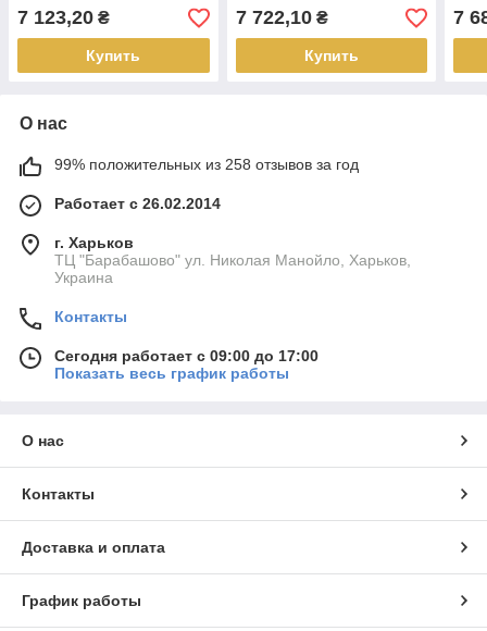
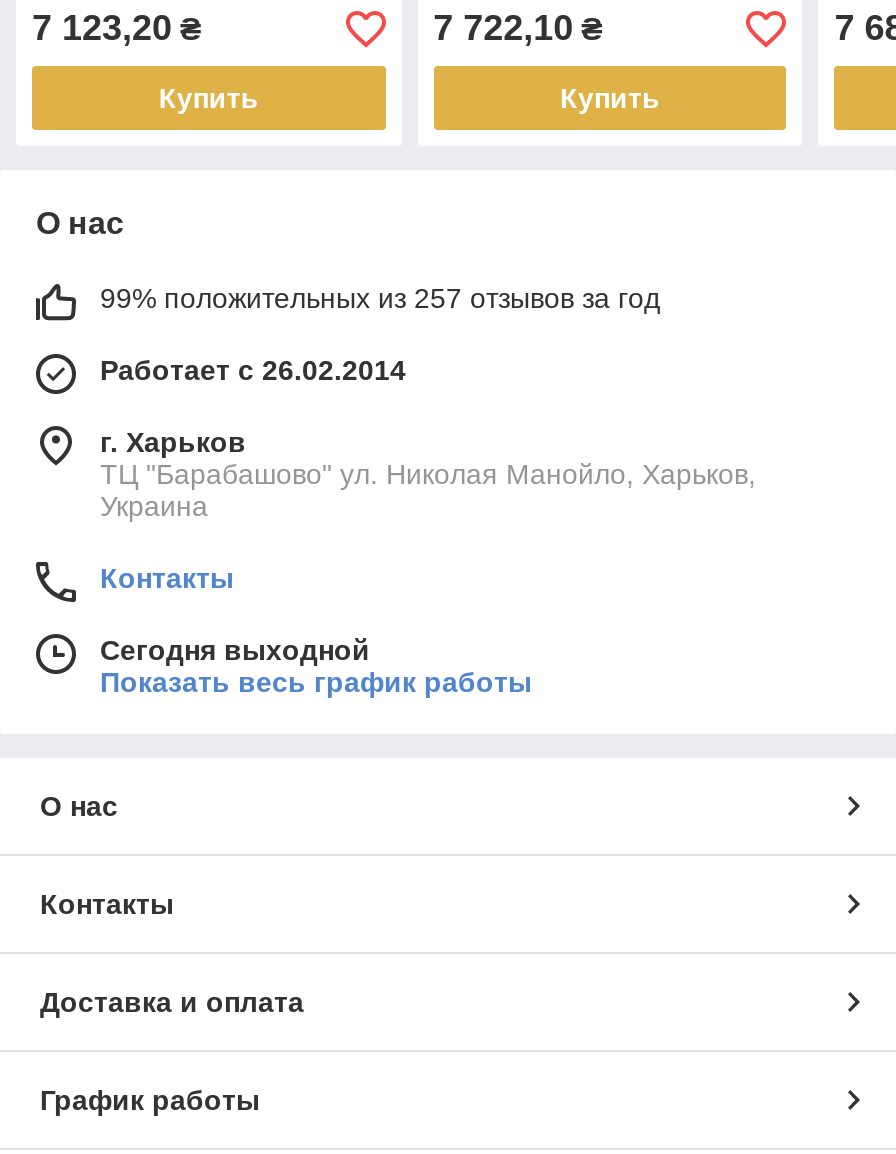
- 99% положительных из 258 отзывов за год
+ 99% положительных из 257 отзывов за год

- Сегодня работает с 09:00 до 17:00
+ Сегодня выходной
